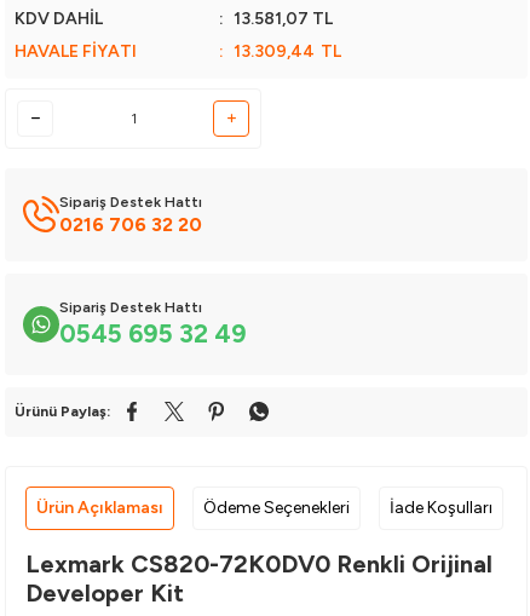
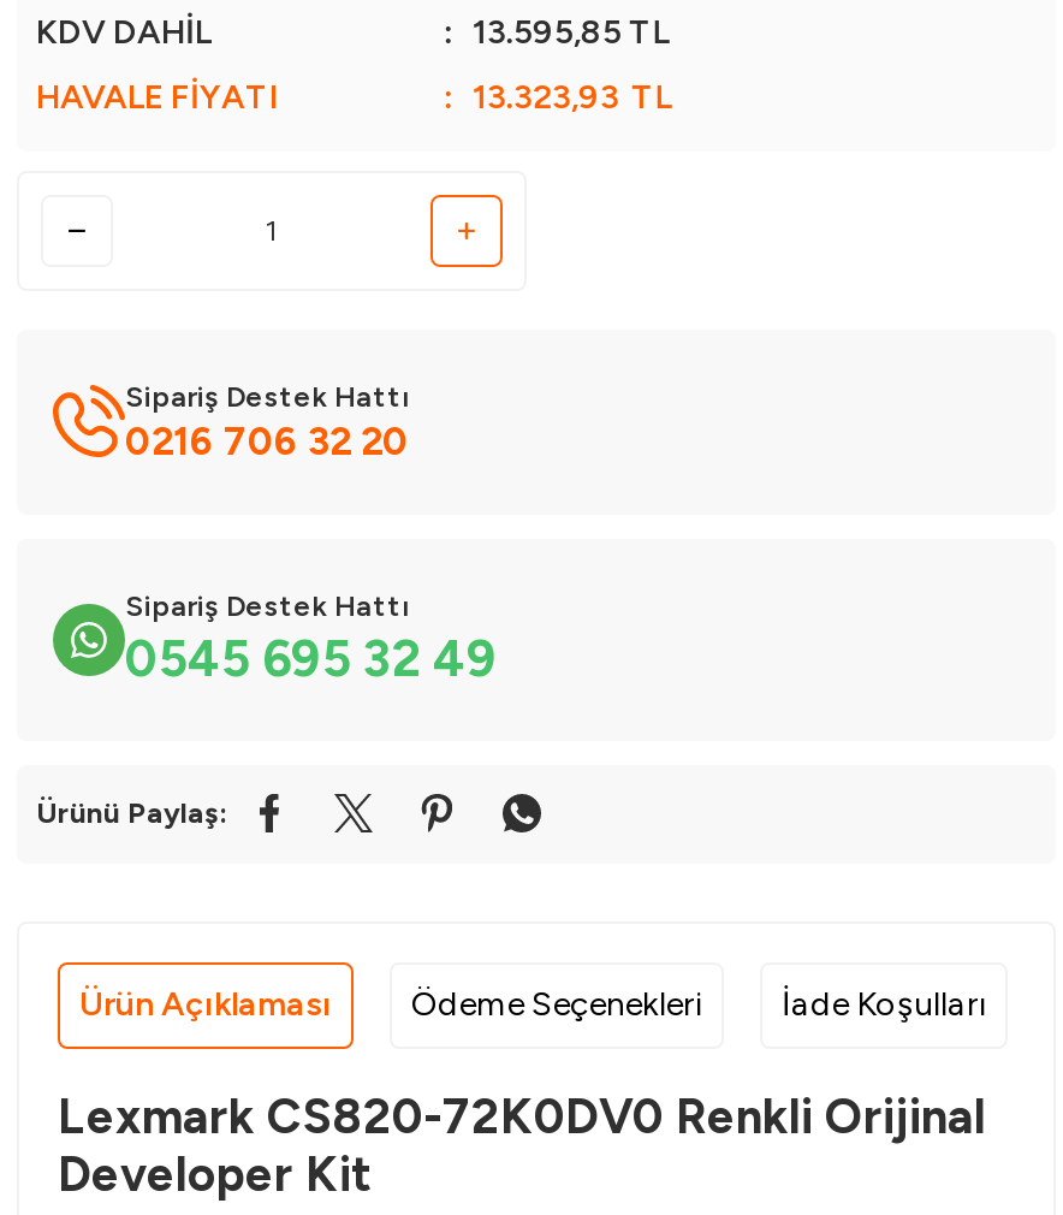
- : 13.581,07 TL
+ : 13.595,85 TL

- : 13.309,44 TL
+ : 13.323,93 TL
